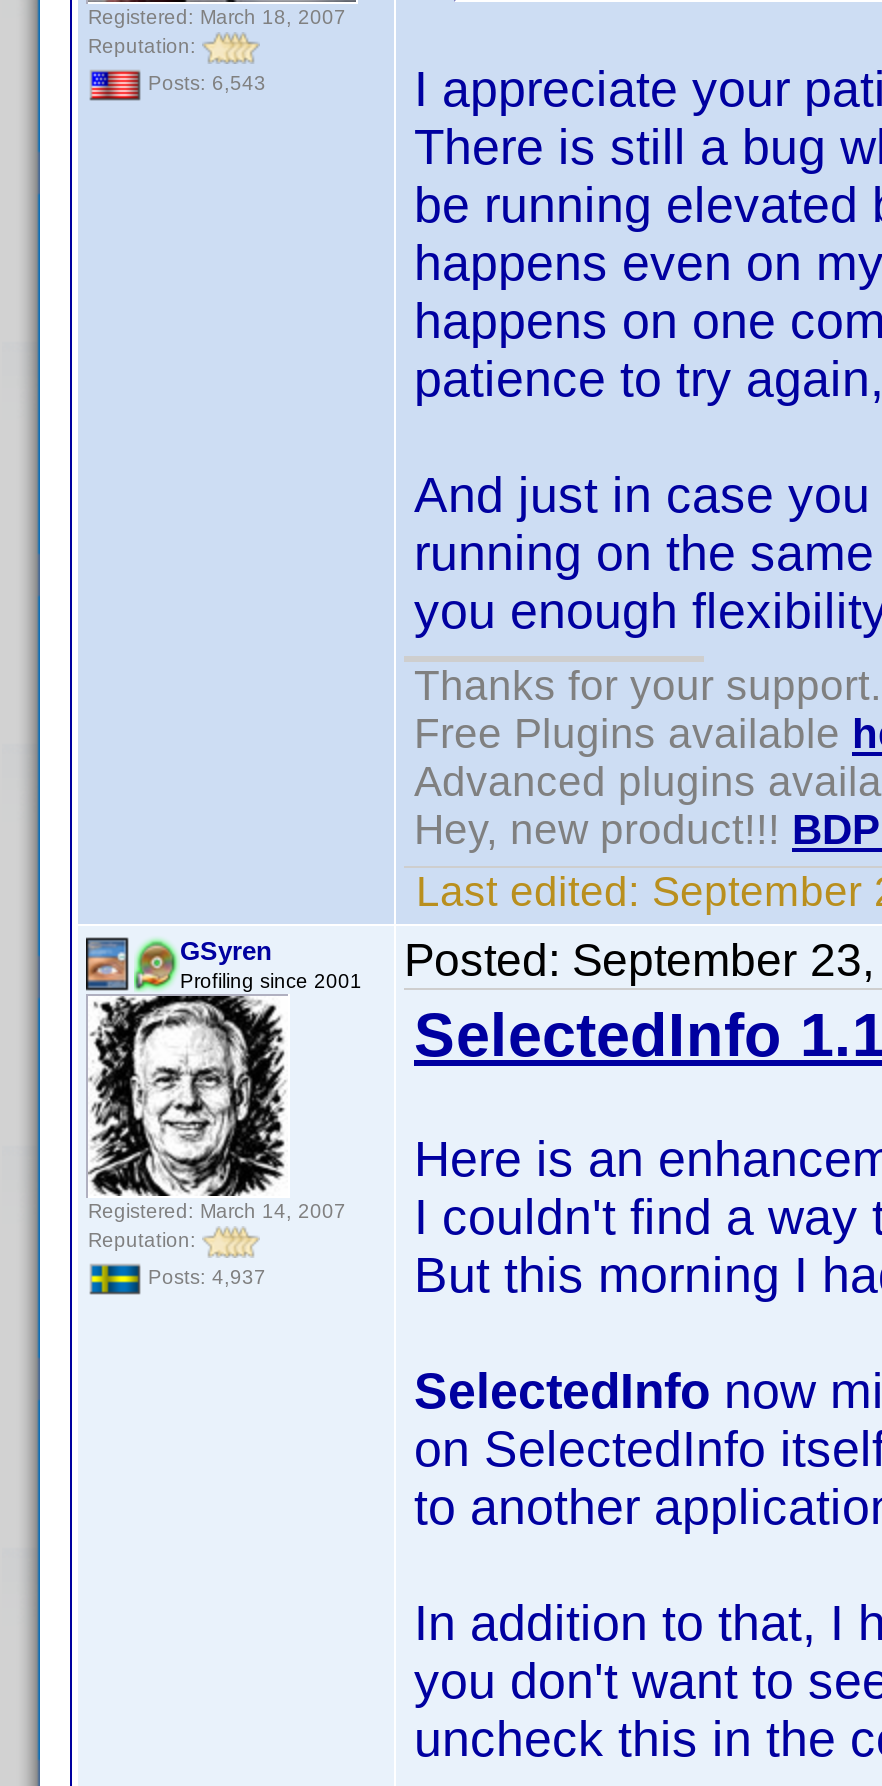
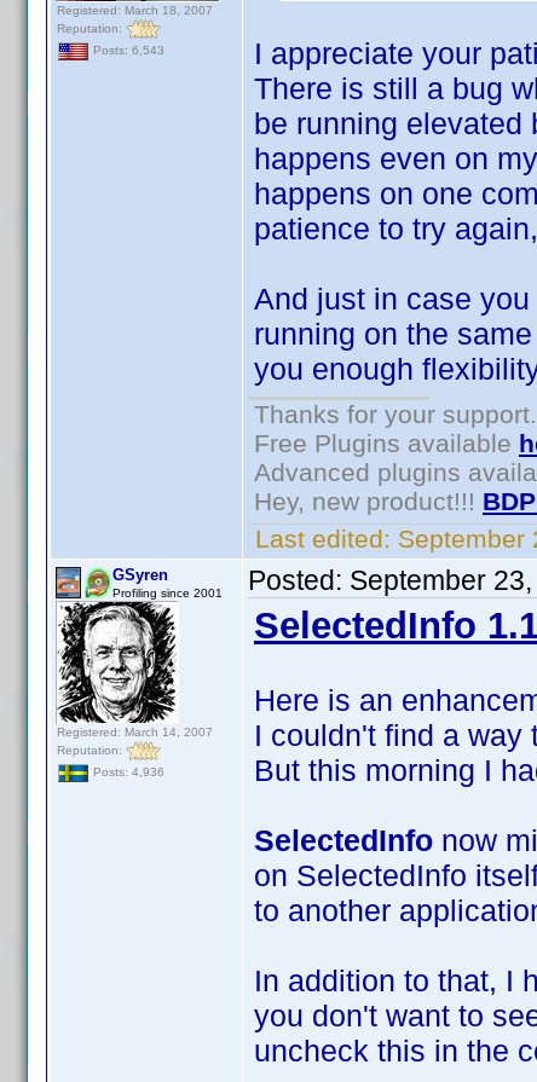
- Posts: 4,937
+ Posts: 4,936
